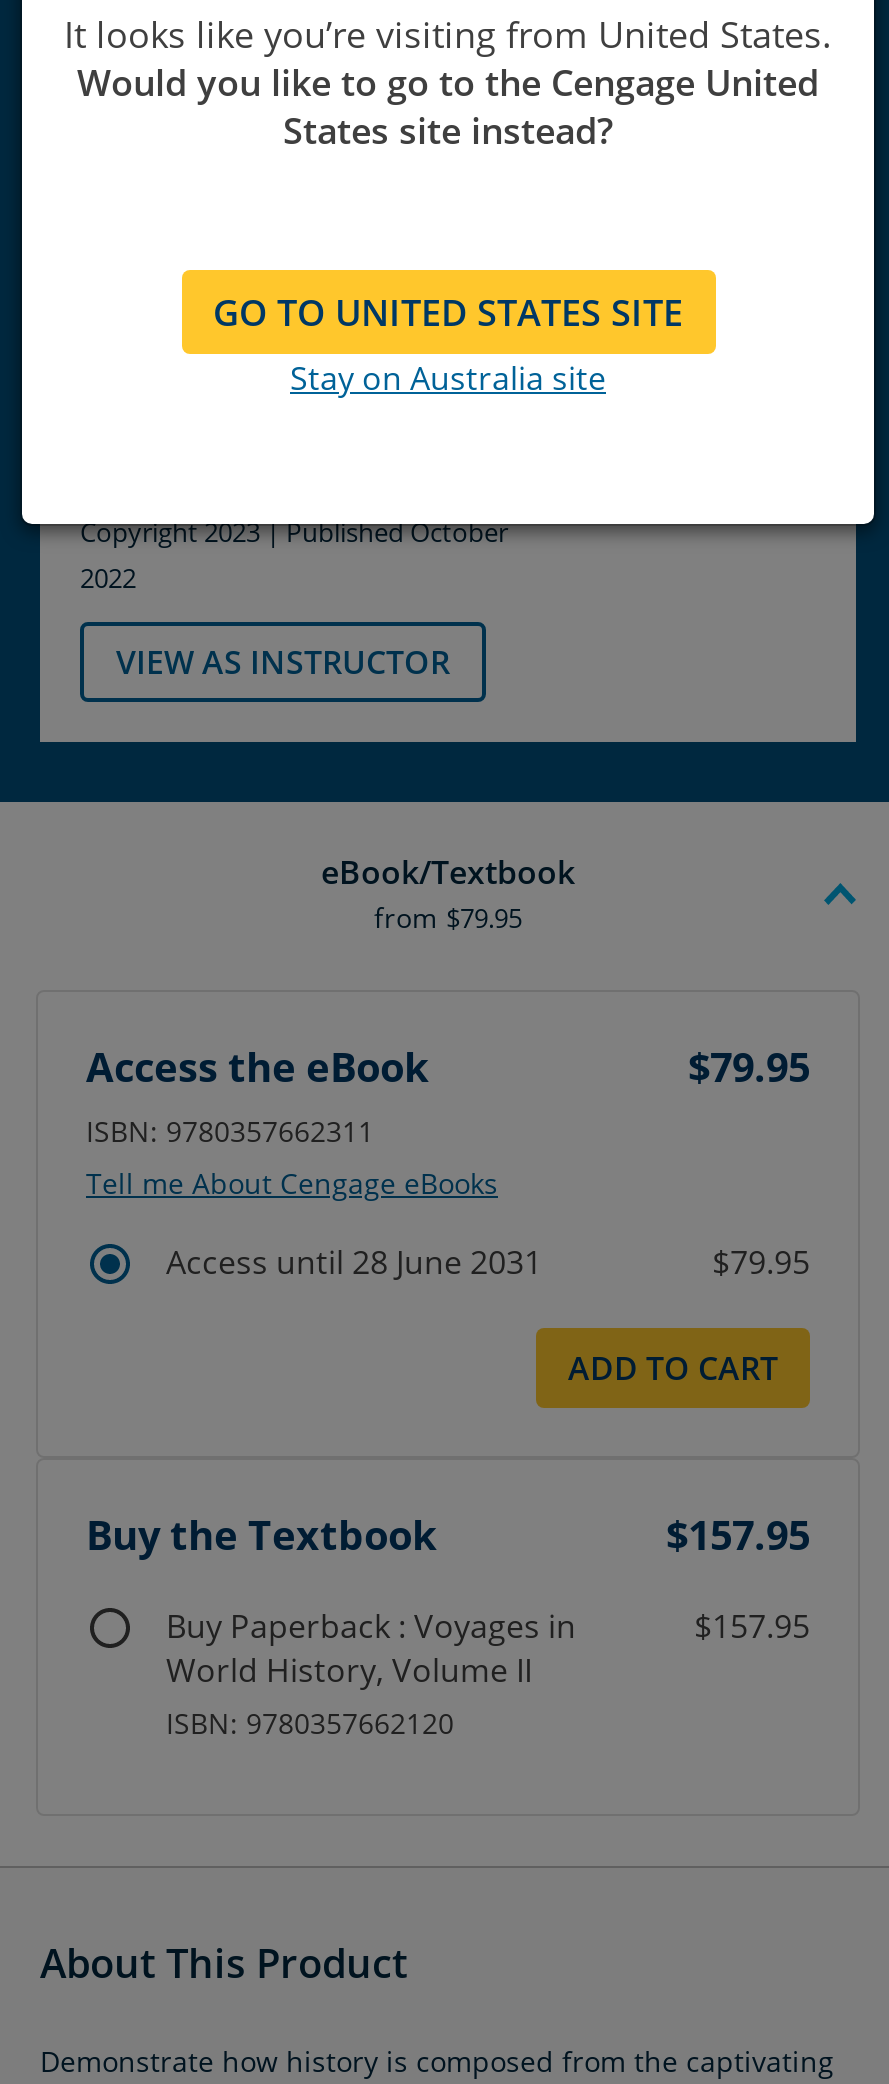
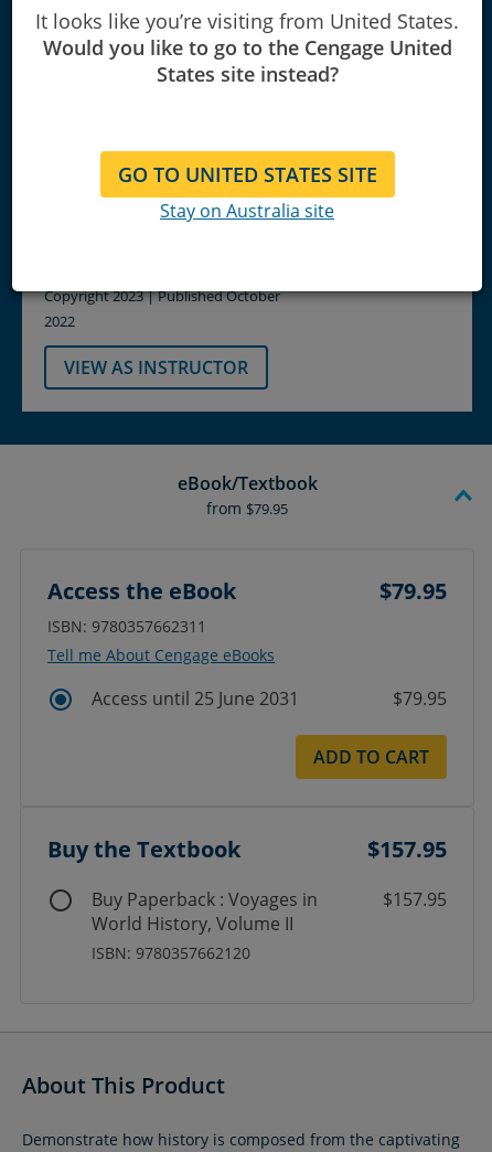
- Access until 28 June 2031
+ Access until 25 June 2031
